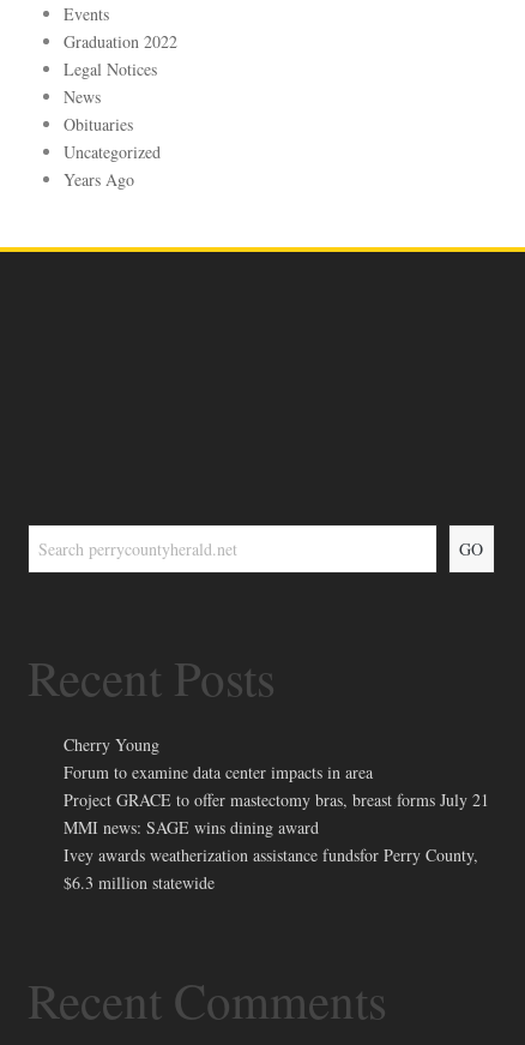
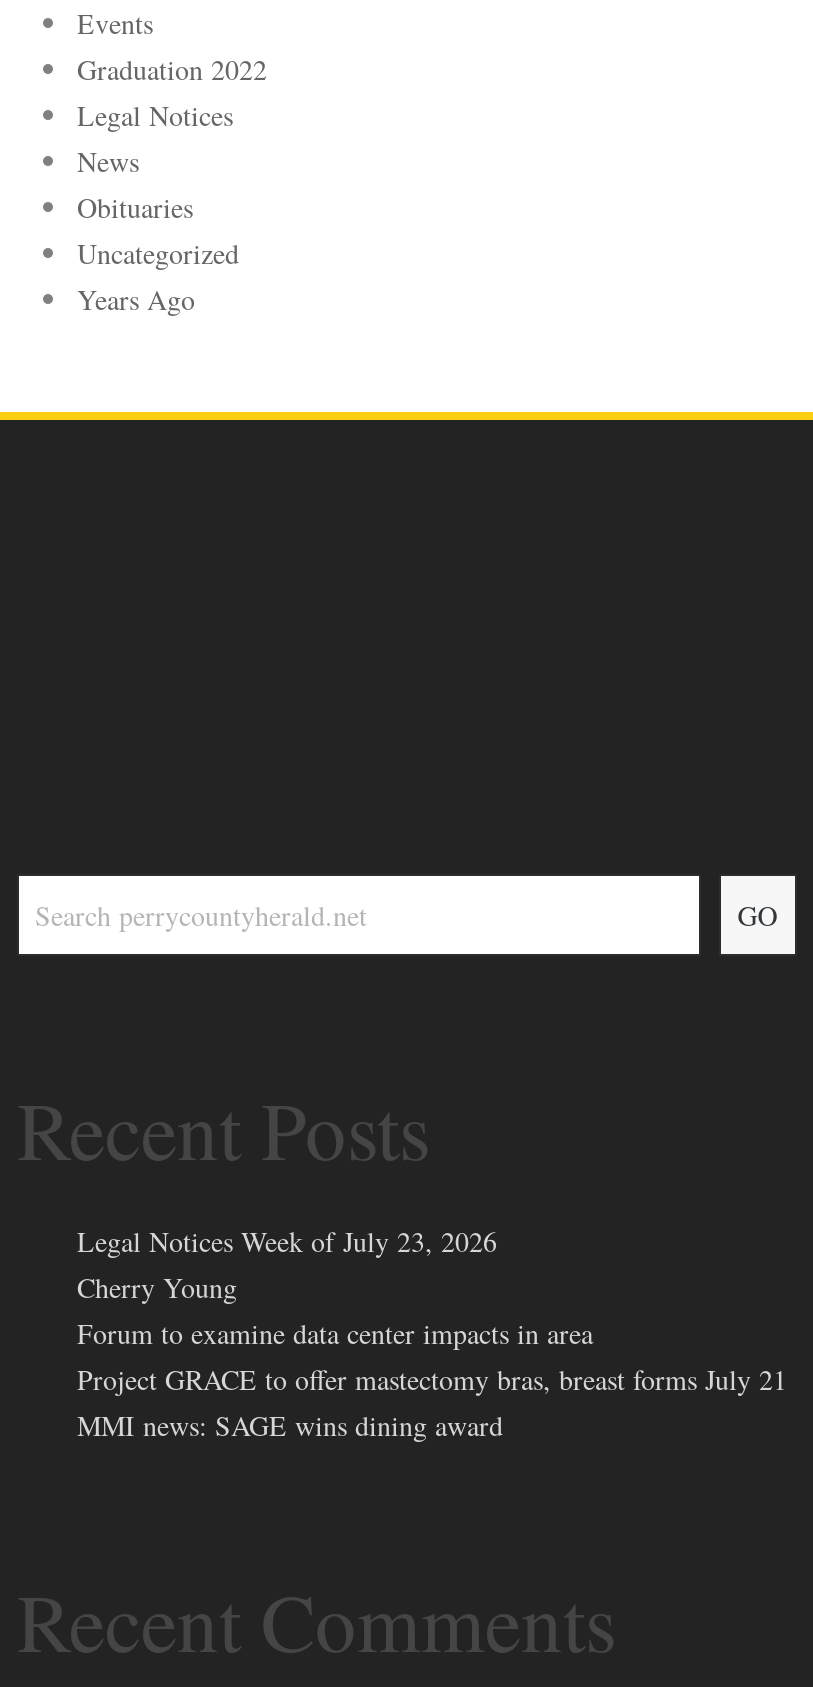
+ Legal Notices Week of July 23, 2026

moved down: Cherry Young | Forum to examine data center impacts in area | Project GRACE to offer mastectomy bras, breast forms July 21 | MMI news: SAGE wins dining award

- Ivey awards weatherization assistance fundsfor Perry County,
- $6.3 million statewide
